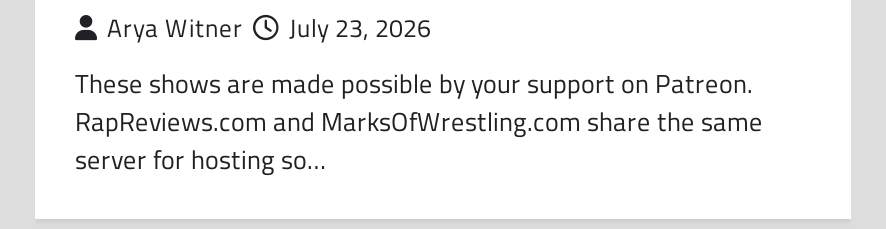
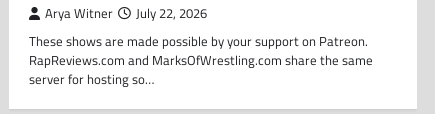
- Arya Witner July 23, 2026
+ Arya Witner July 22, 2026
